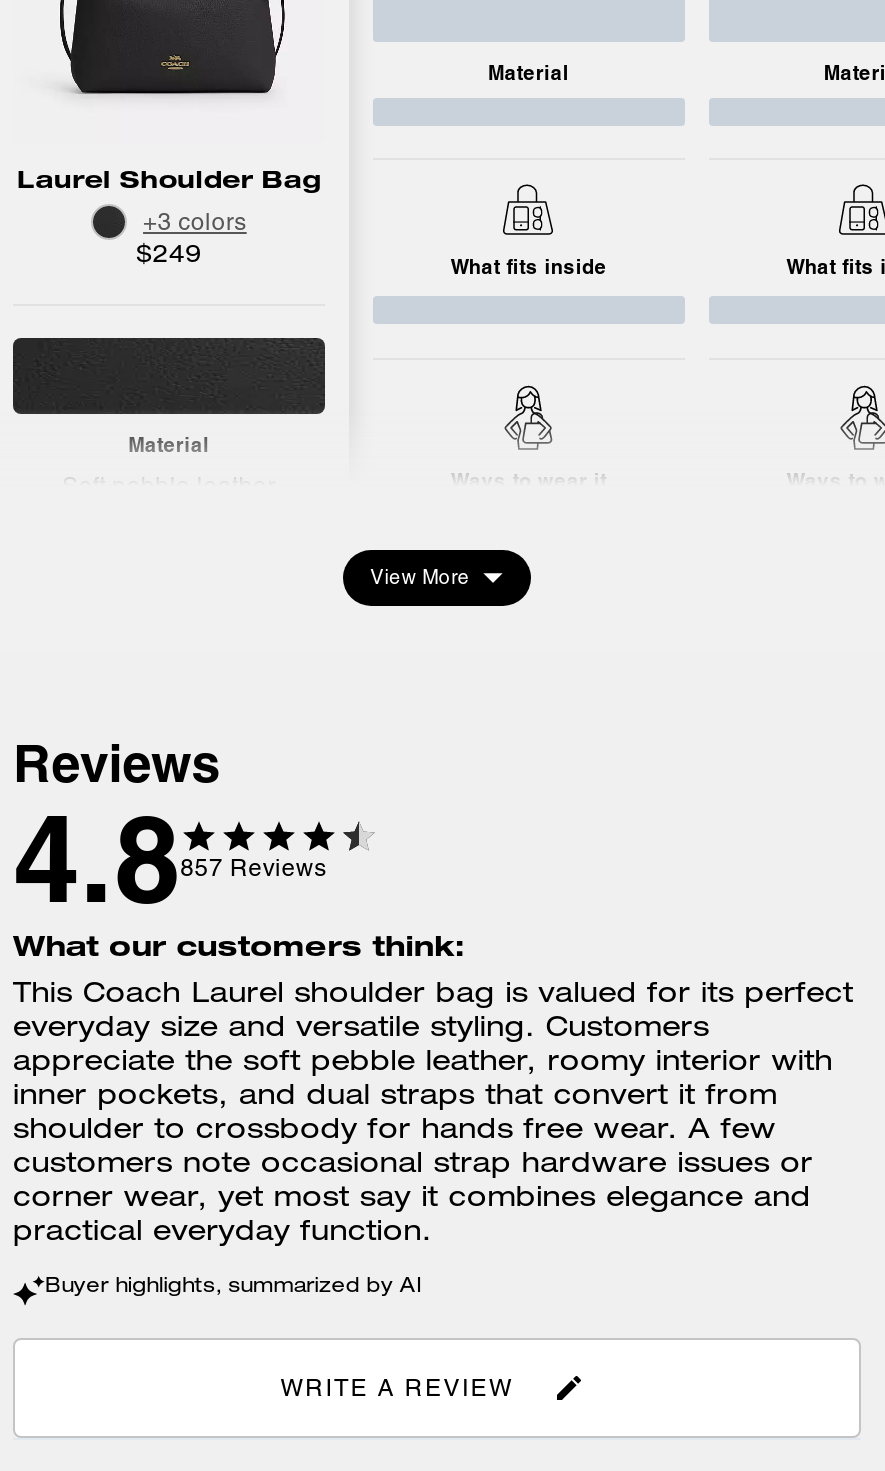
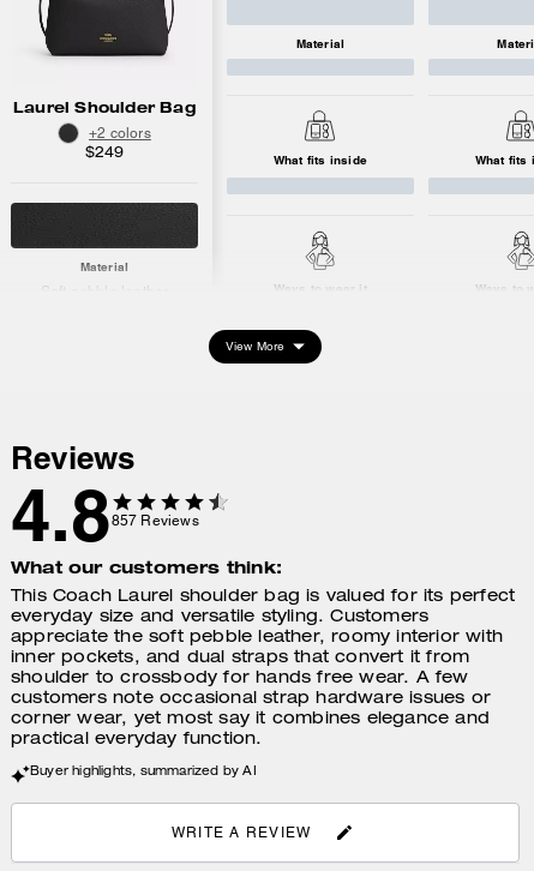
- +3 colors
+ +2 colors
